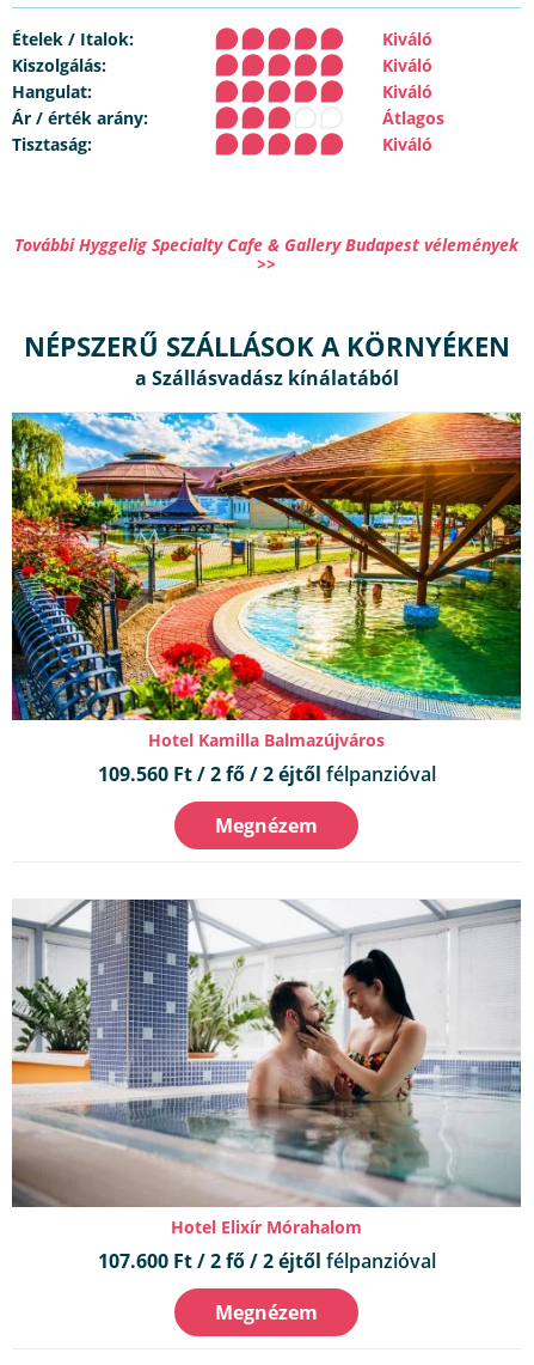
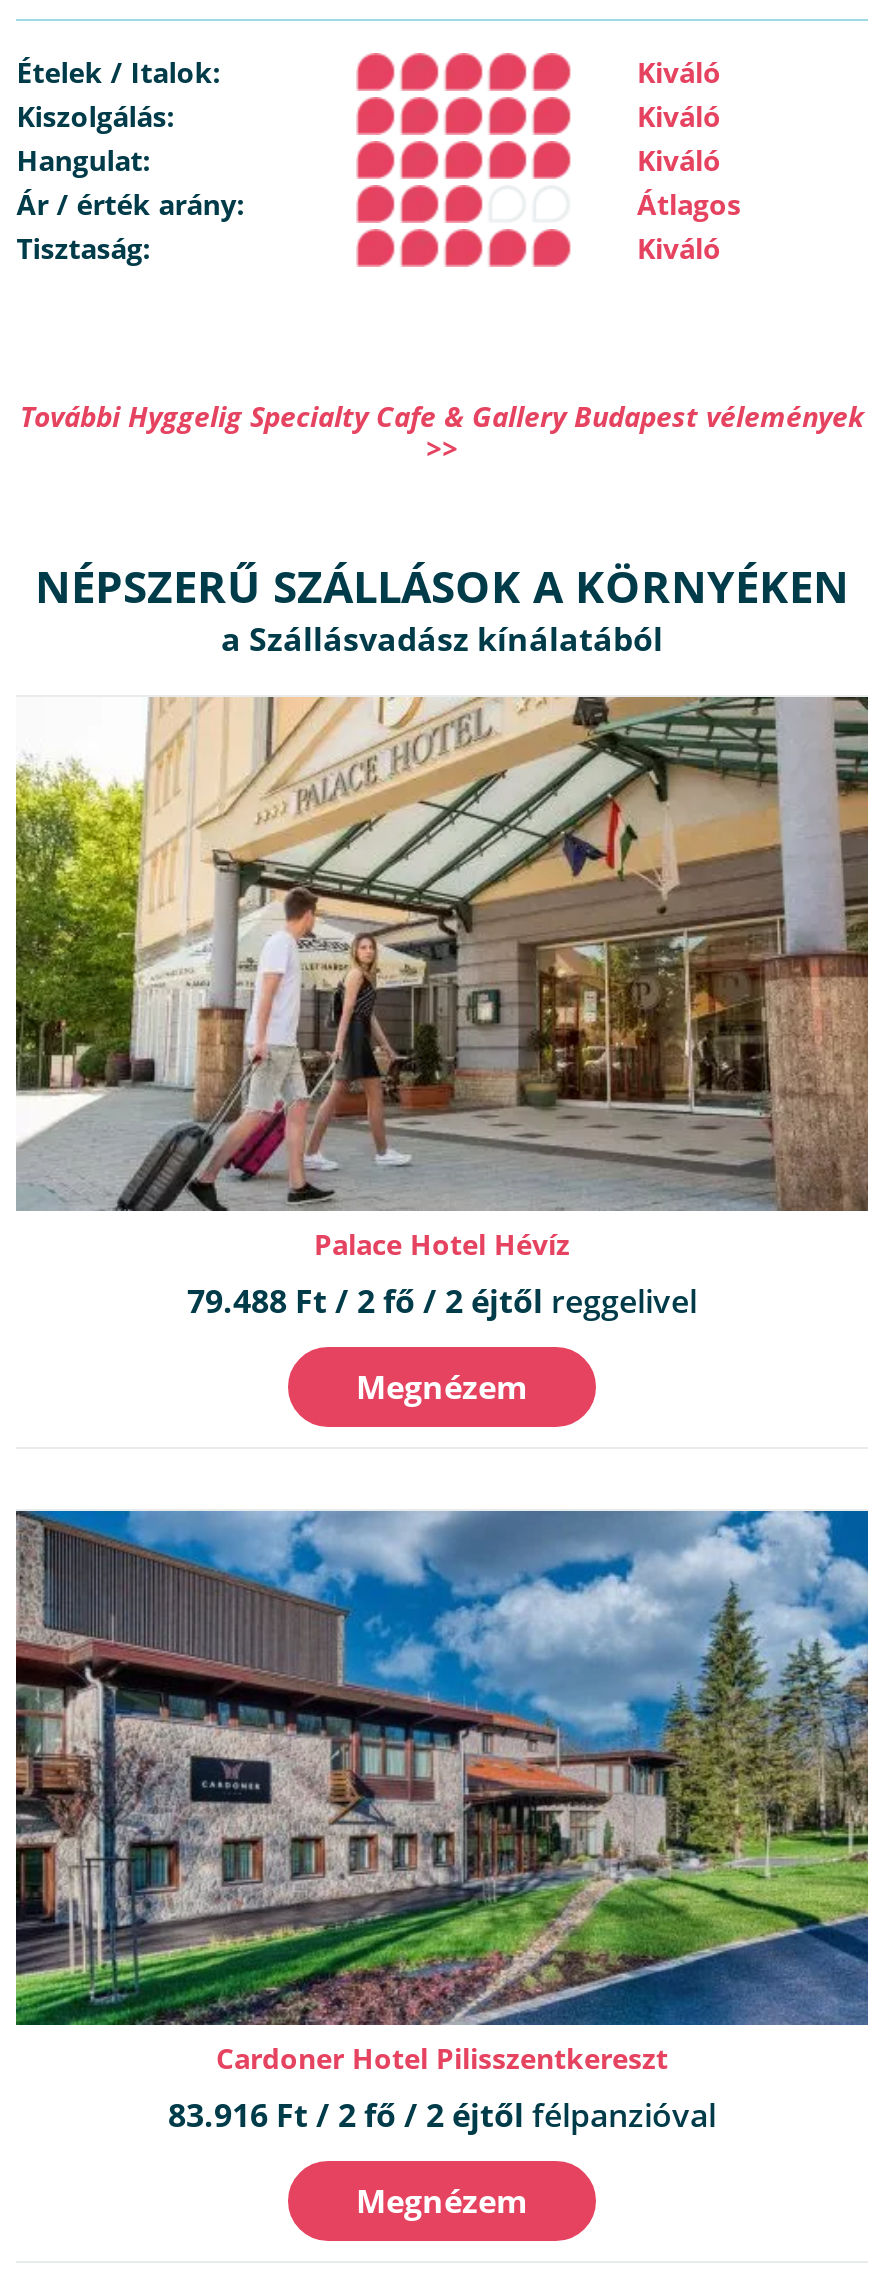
- [image]
- Hotel Kamilla Balmazújváros
- 109.560 Ft / 2 fő / 2 éjtől félpanzióval
+ [image]
+ Palace Hotel Hévíz
+ 79.488 Ft / 2 fő / 2 éjtől reggelivel

- [image]
- Hotel Elixír Mórahalom
- 107.600 Ft / 2 fő / 2 éjtől félpanzióval
+ [image]
+ Cardoner Hotel Pilisszentkereszt
+ 83.916 Ft / 2 fő / 2 éjtől félpanzióval
